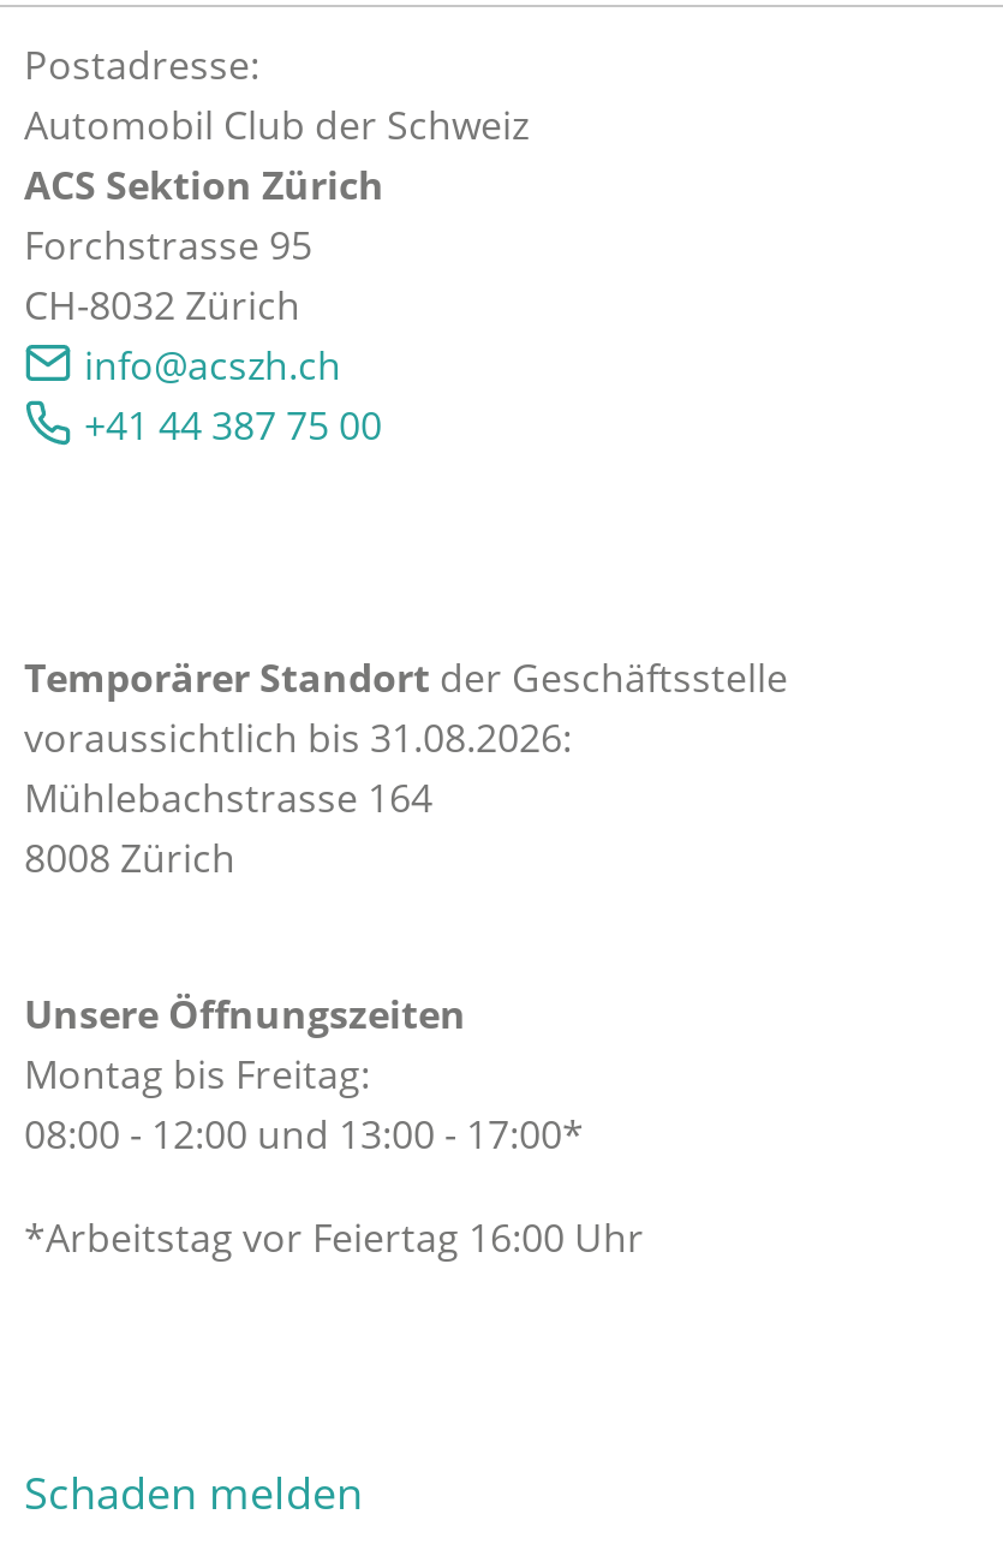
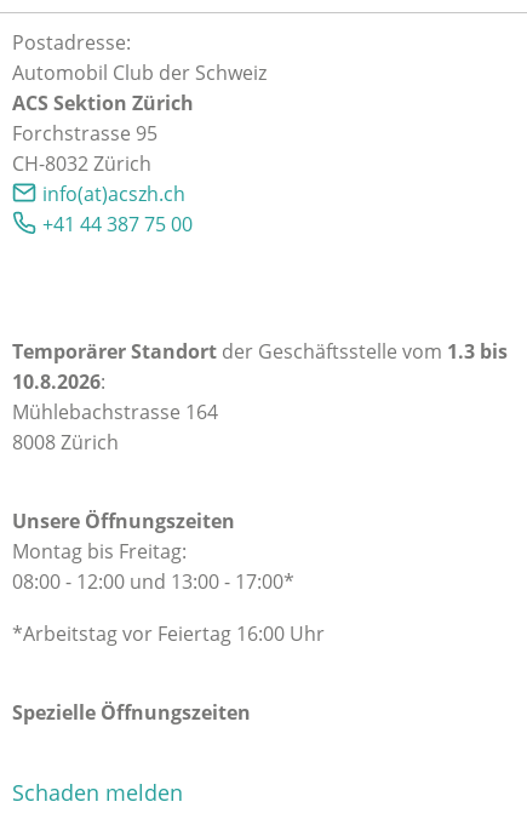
- nf
- cszh ch
+ info(at)acszh.ch

- Temporärer Standort der Geschäftsstelle
- voraussichtlich bis 31.08.2026:
+ Temporärer Standort der Geschäftsstelle vom 1.3 bis
+ 10.8.2026:

+ Spezielle Öffnungszeiten
